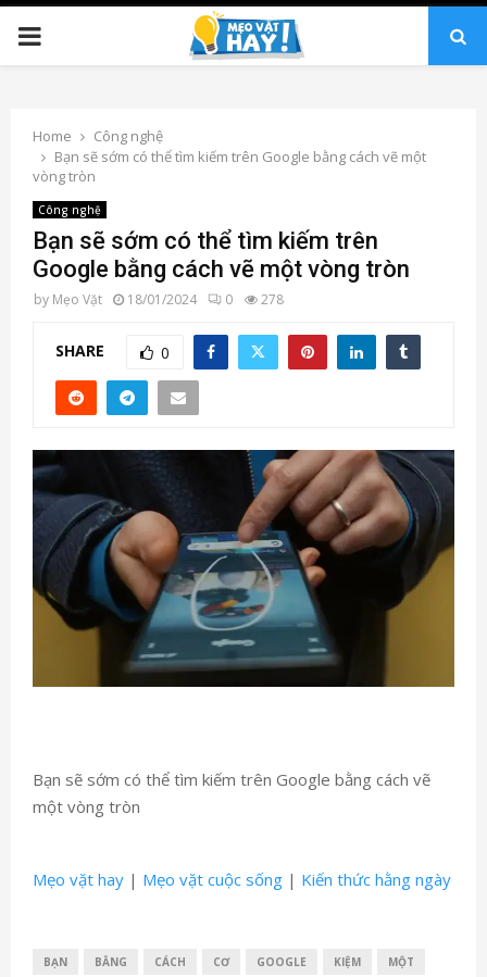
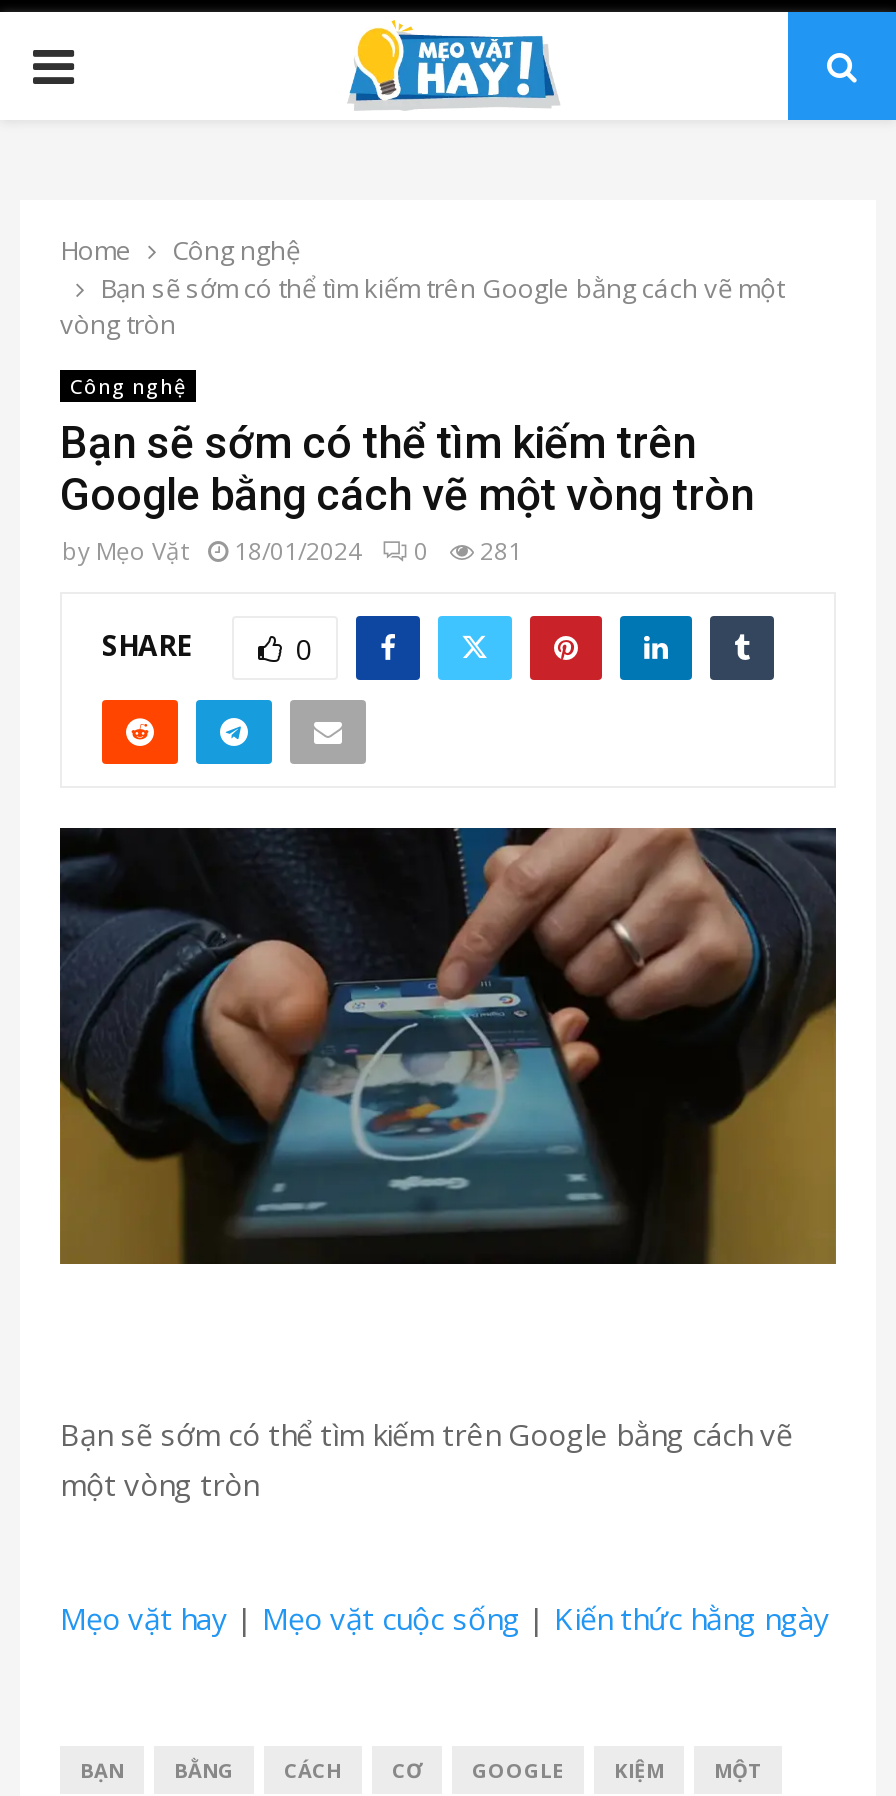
- by Mẹo Vặt 18/01/2024 0 278
+ by Mẹo Vặt 18/01/2024 0 281
